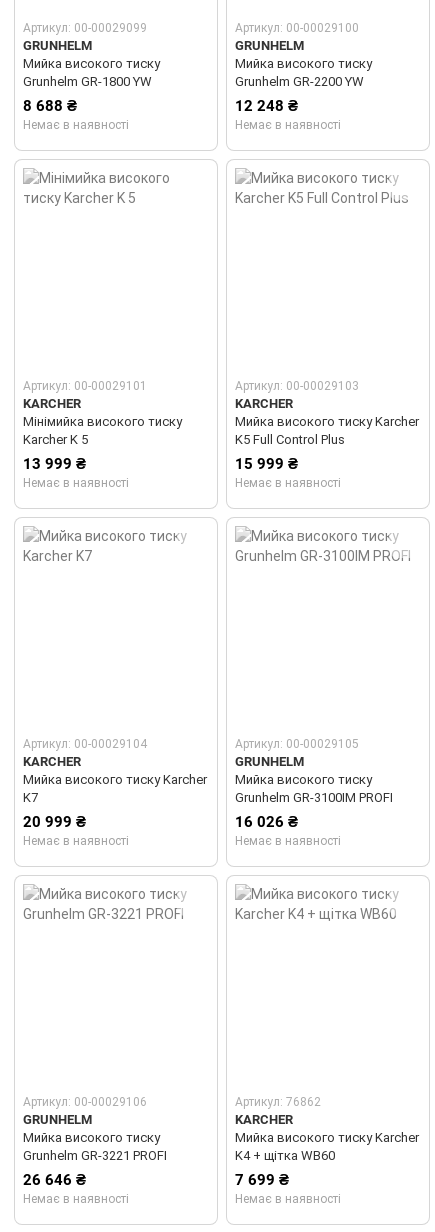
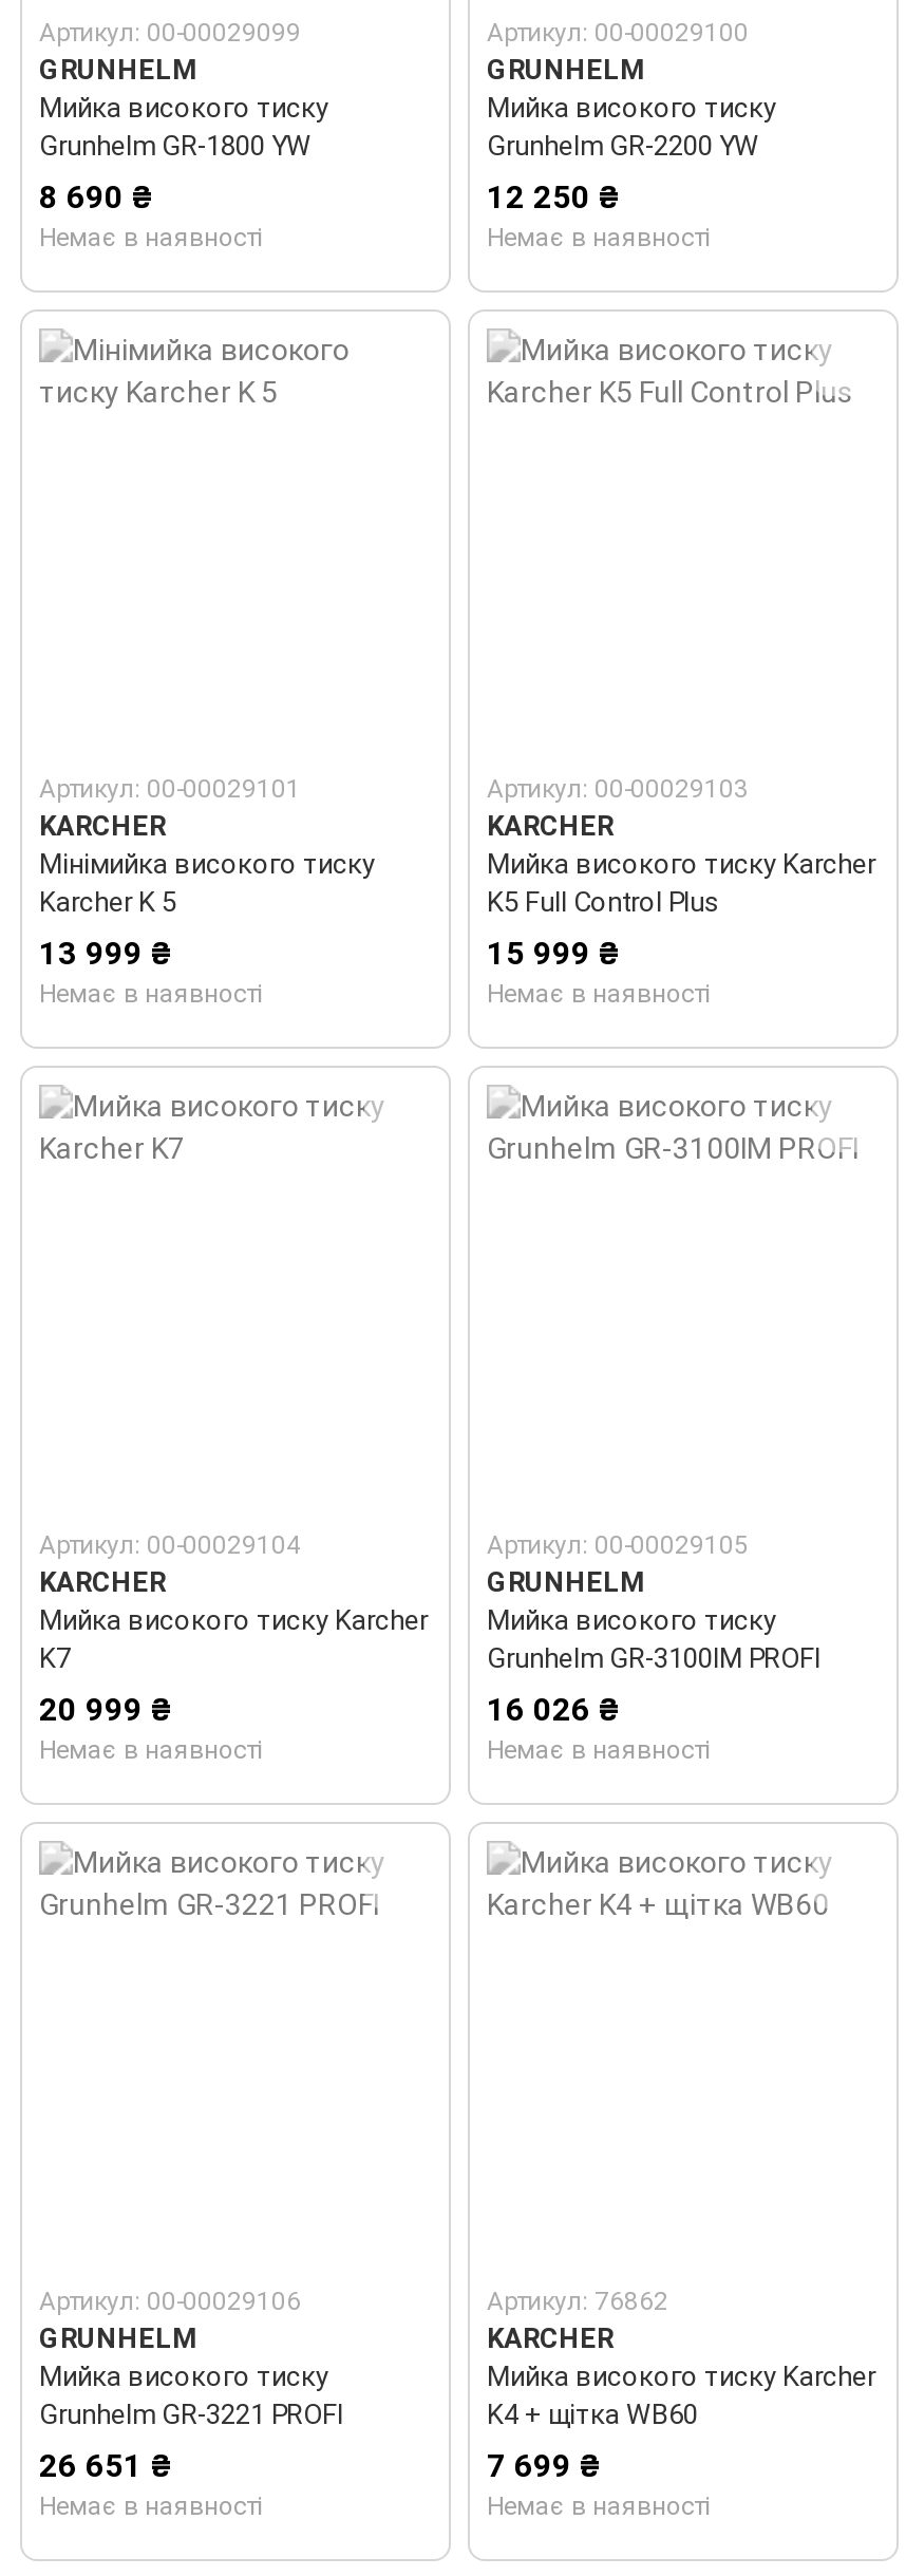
- 8 688 ₴
+ 8 690 ₴

- 12 248 ₴
+ 12 250 ₴

- 26 646 ₴
+ 26 651 ₴
